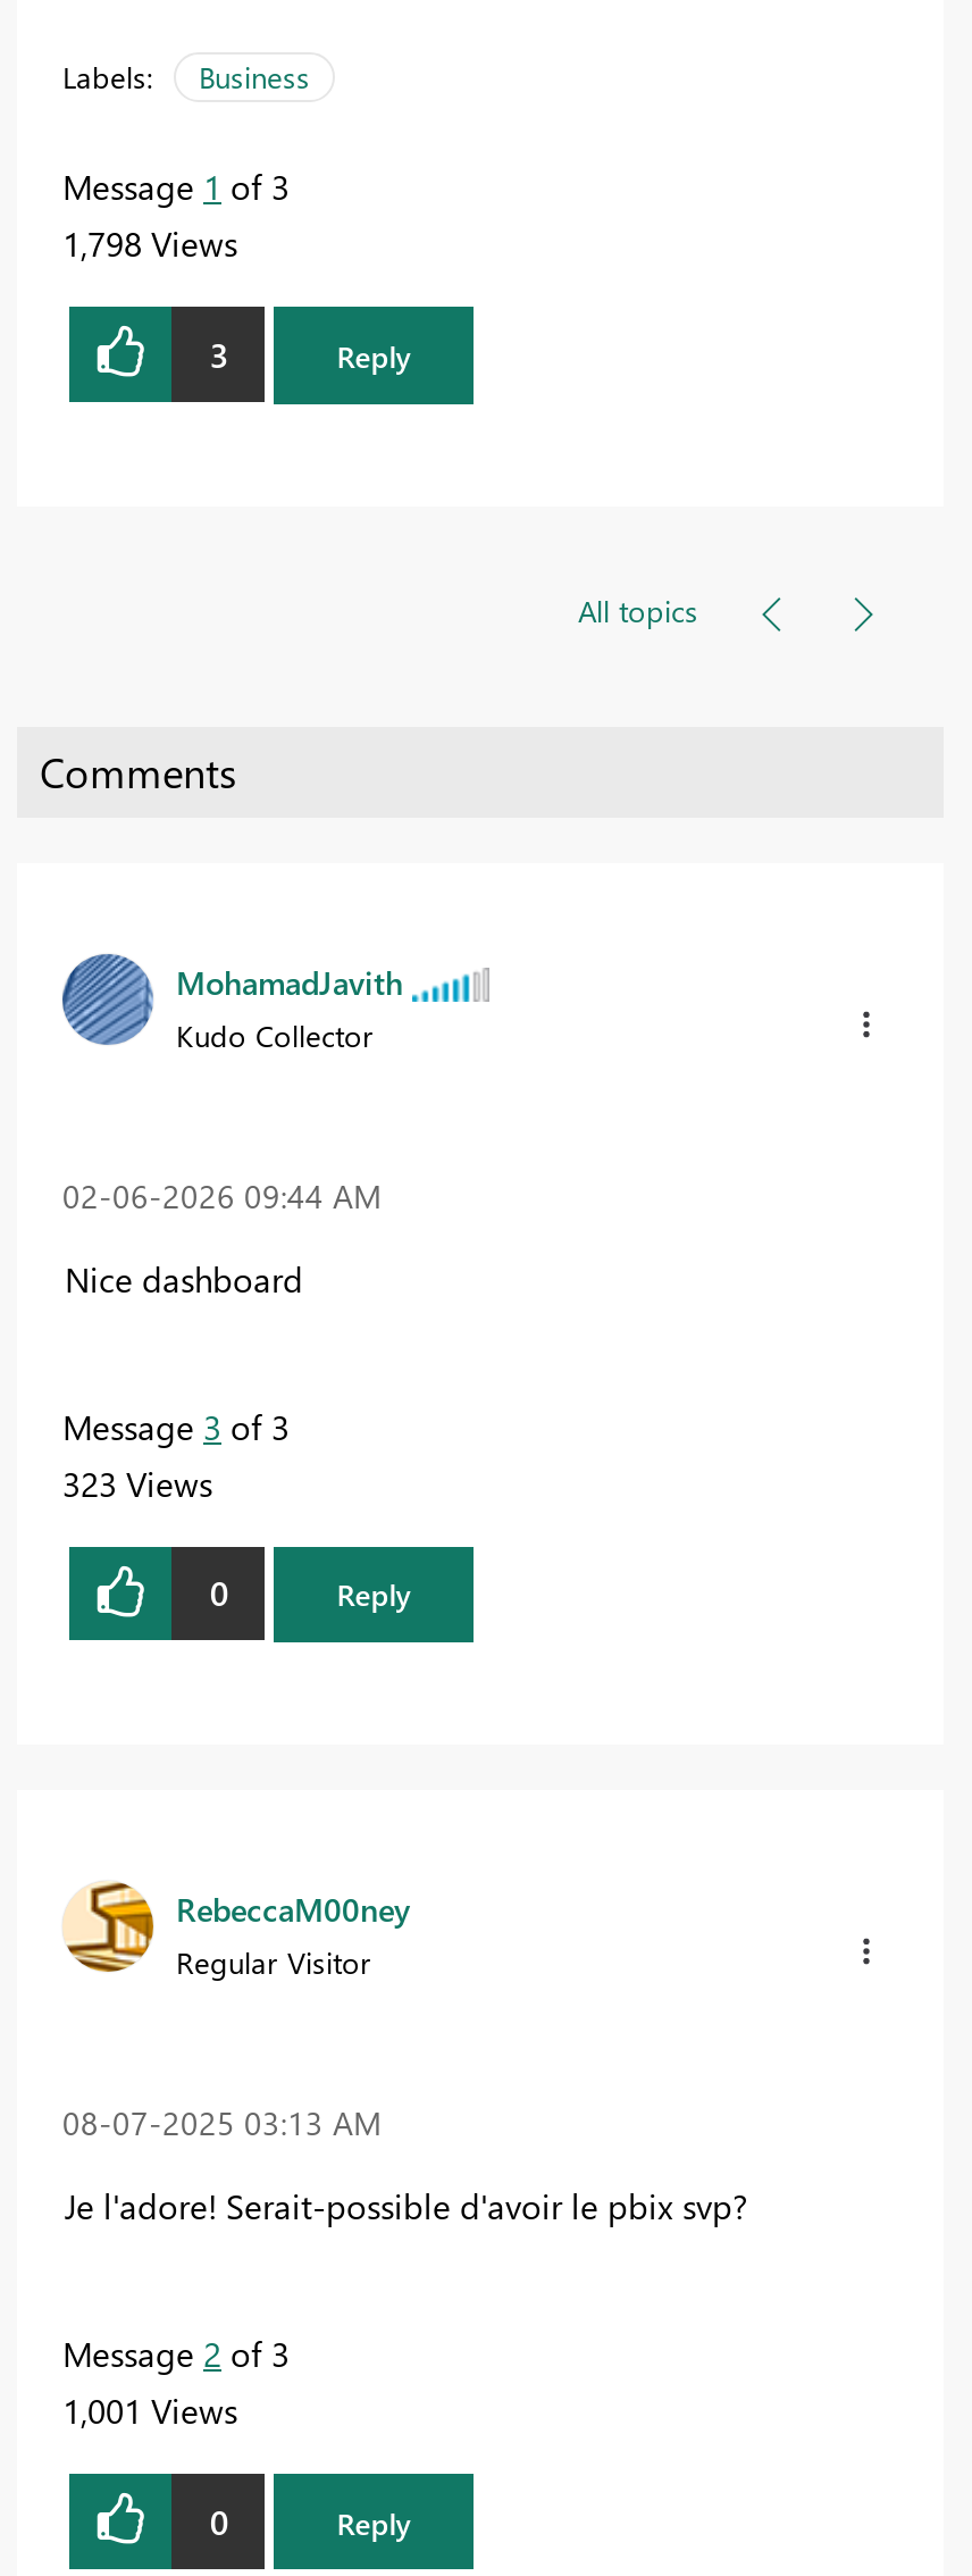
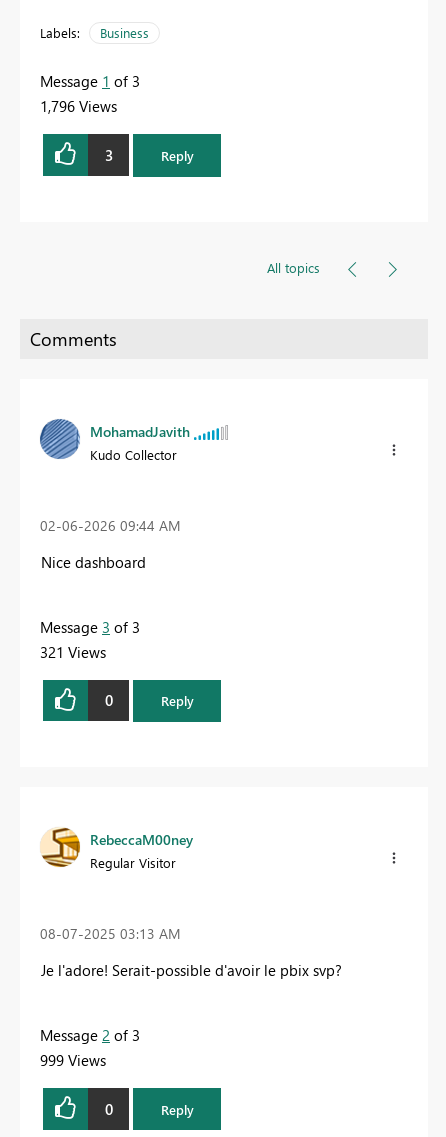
- 1,798 Views
+ 1,796 Views

- 323 Views
+ 321 Views

- 1,001 Views
+ 999 Views
